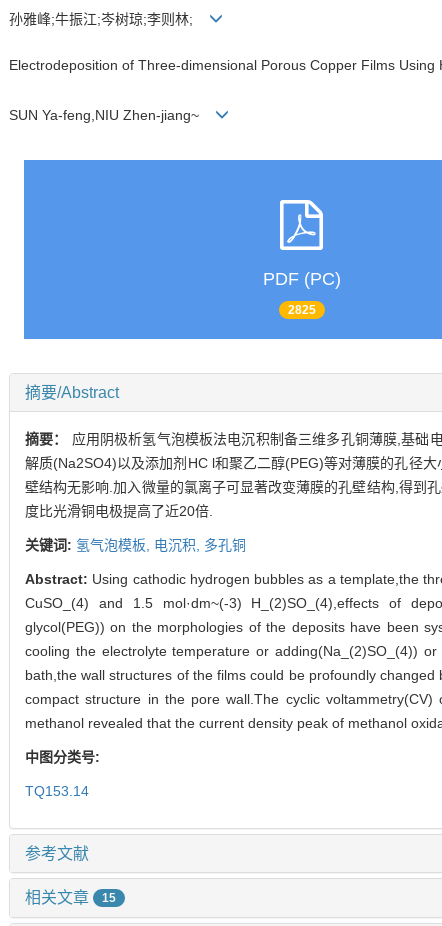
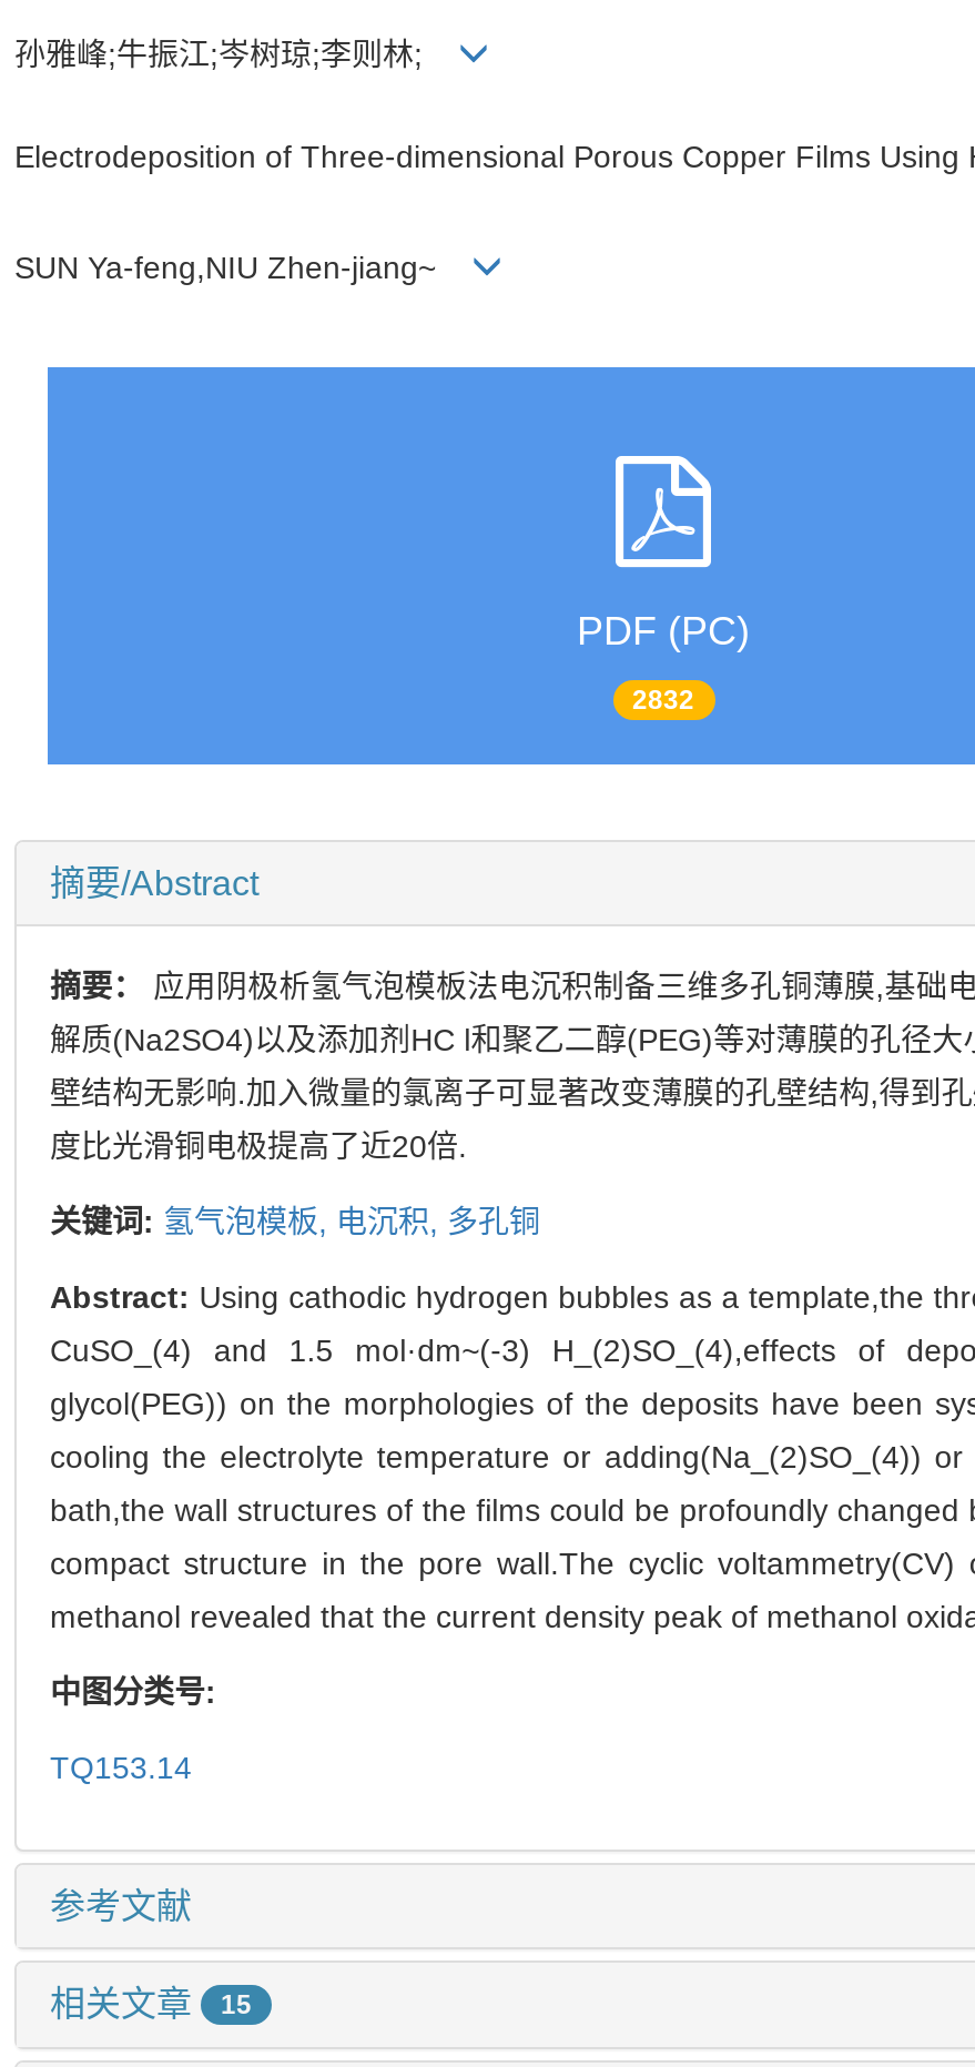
- 2825
+ 2832
